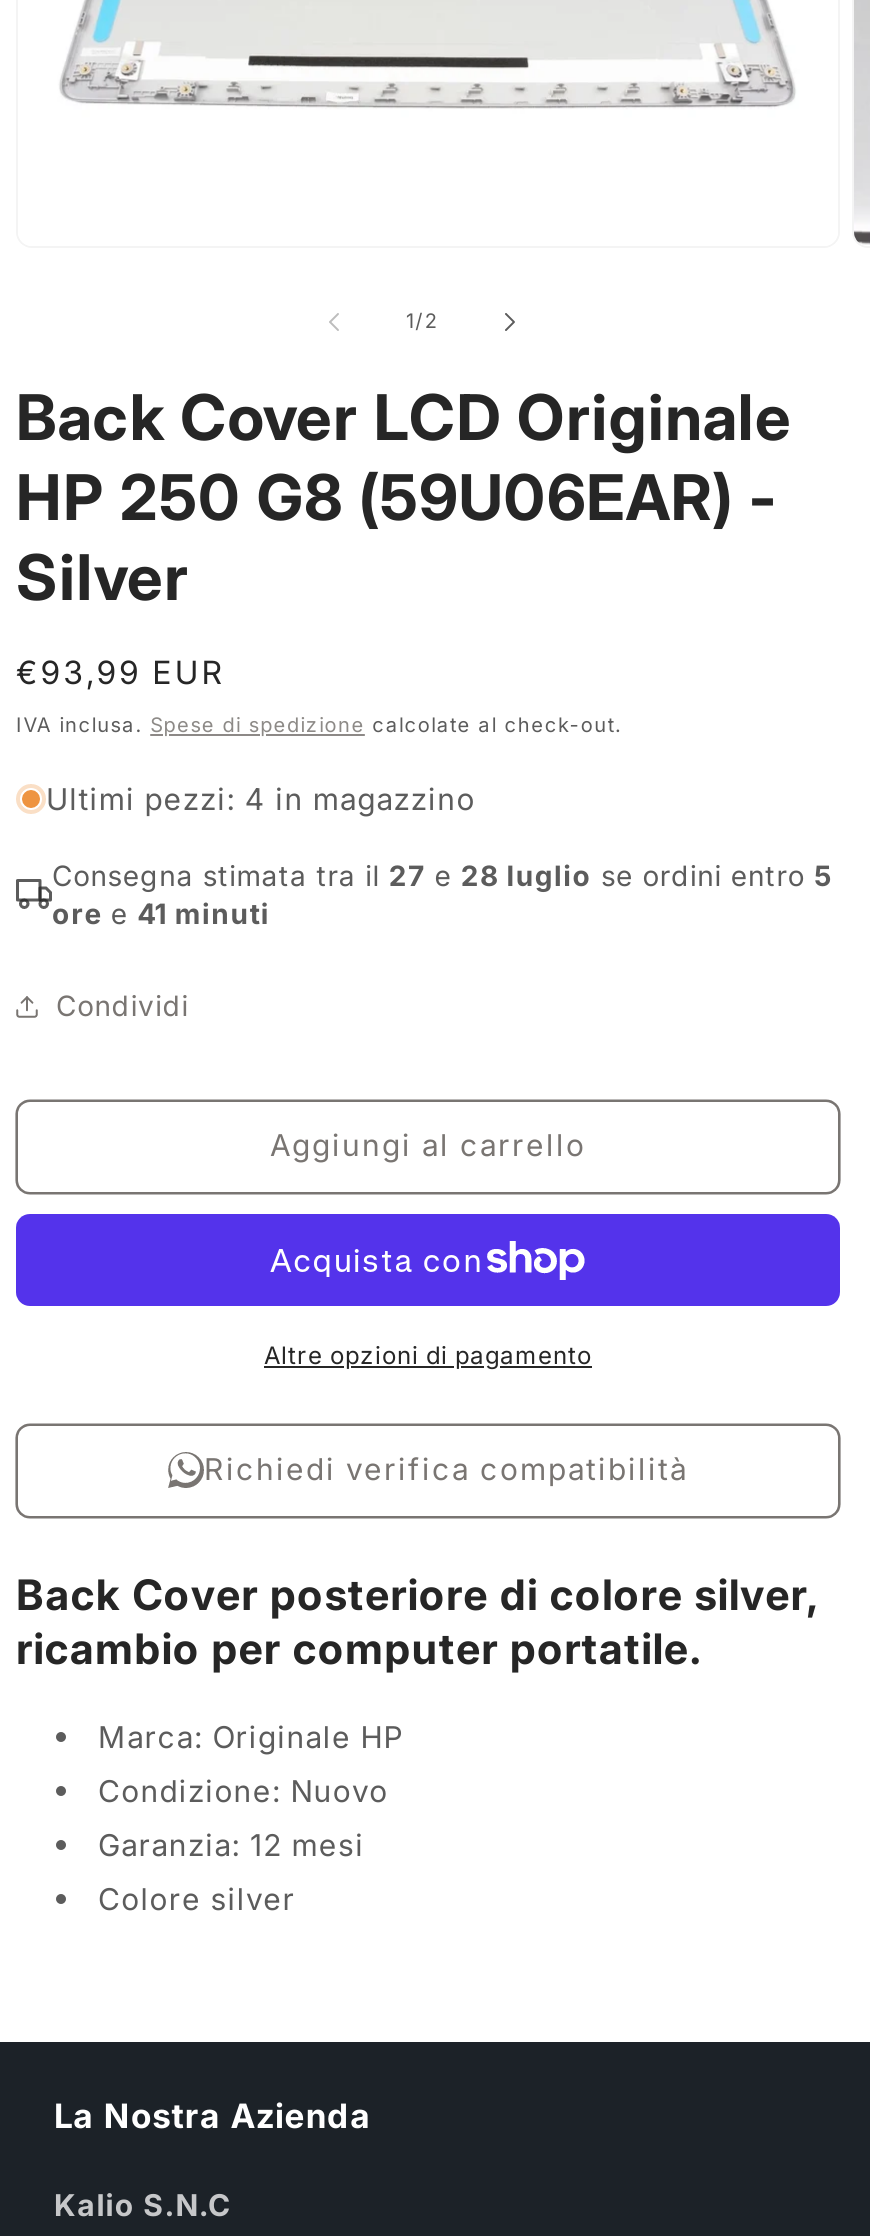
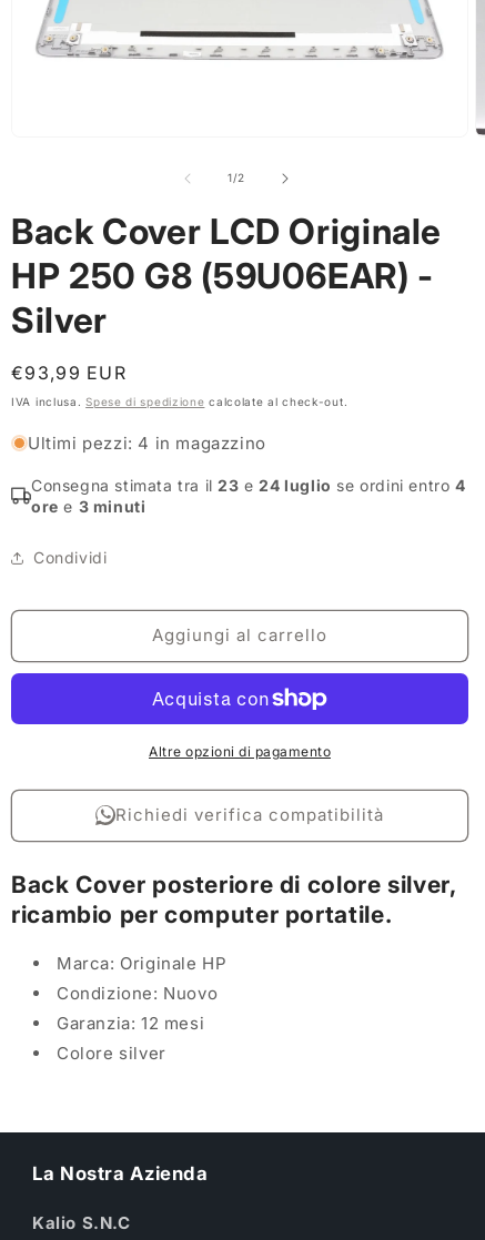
- Consegna stimata tra il 27 e 28 luglio se ordini entro 5
+ Consegna stimata tra il 23 e 24 luglio se ordini entro 4

- ore e 41 minuti
+ ore e 3 minuti
